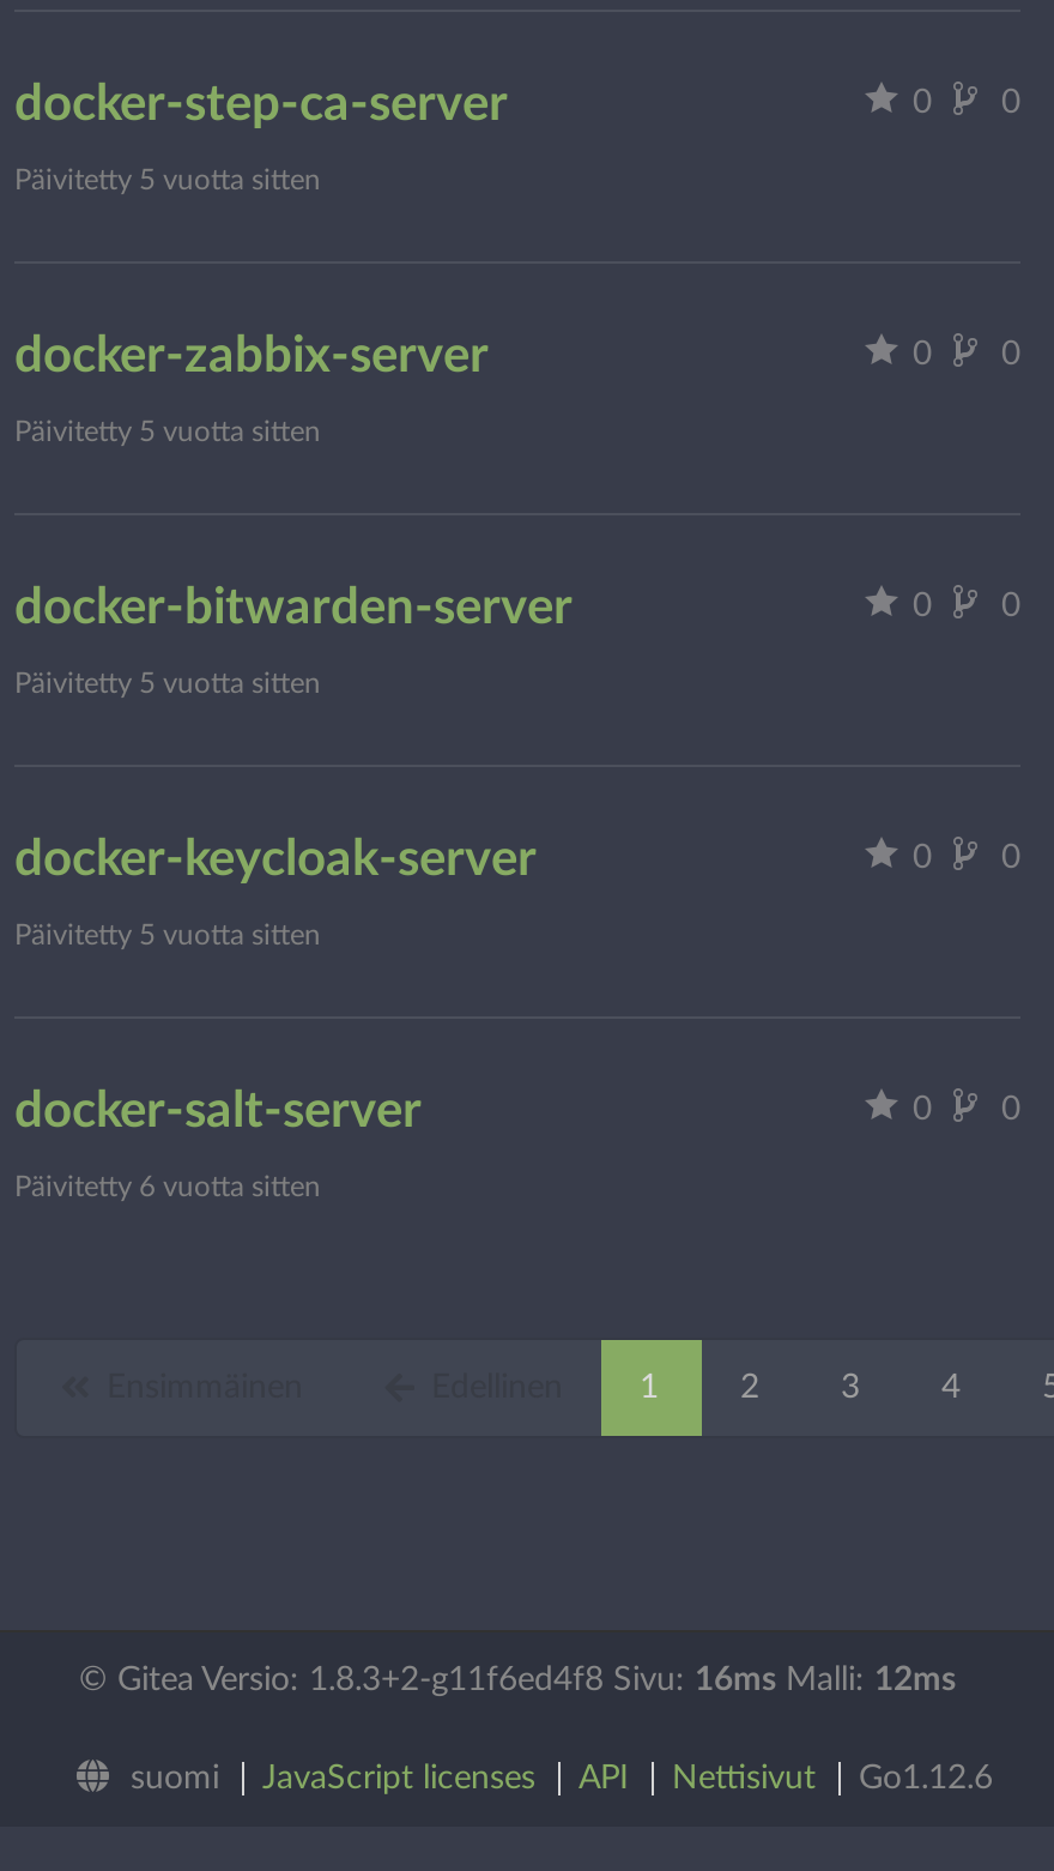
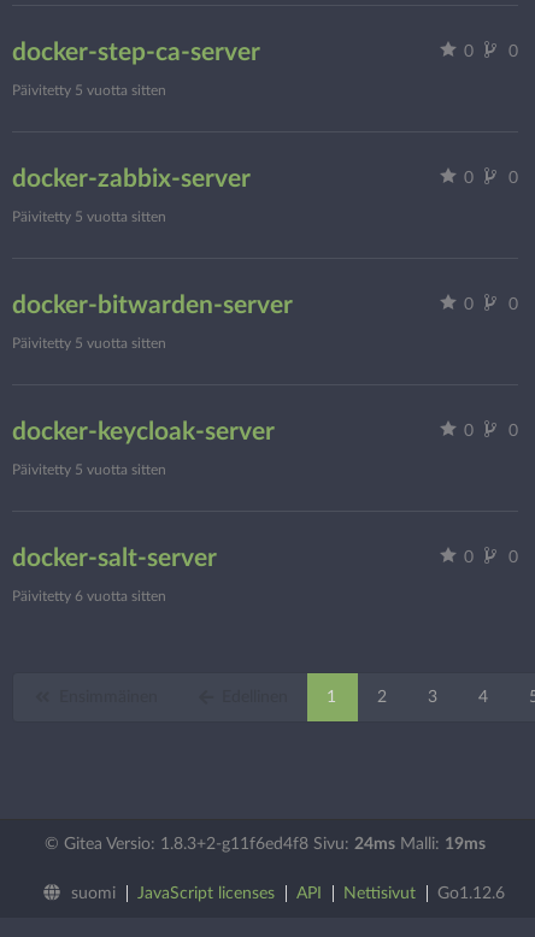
- © Gitea Versio: 1.8.3+2-g11f6ed4f8 Sivu: 16ms Malli: 12ms
+ © Gitea Versio: 1.8.3+2-g11f6ed4f8 Sivu: 24ms Malli: 19ms
